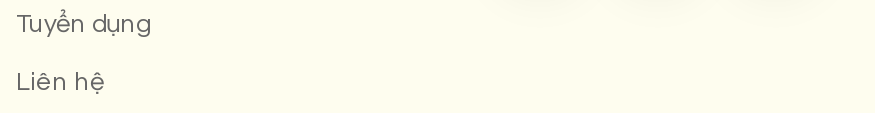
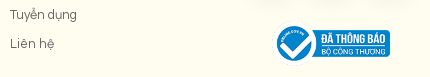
+ [image]
